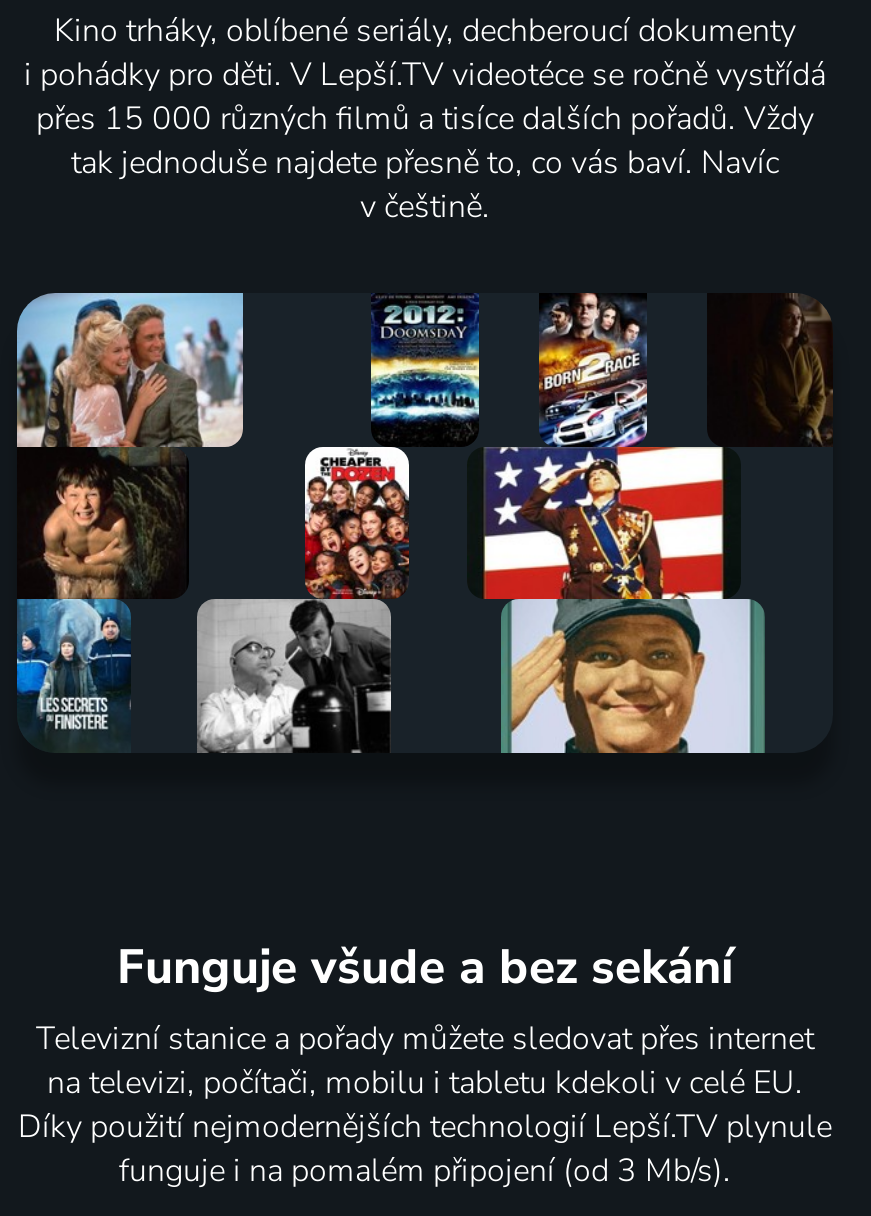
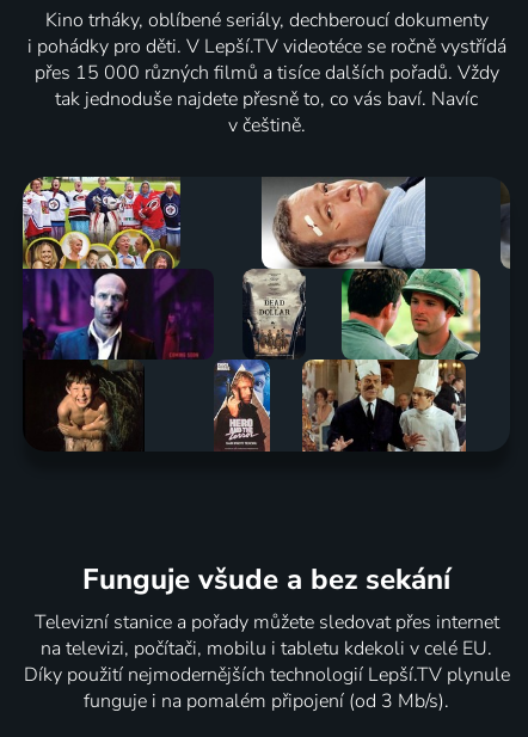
- [image]
+ [image]
